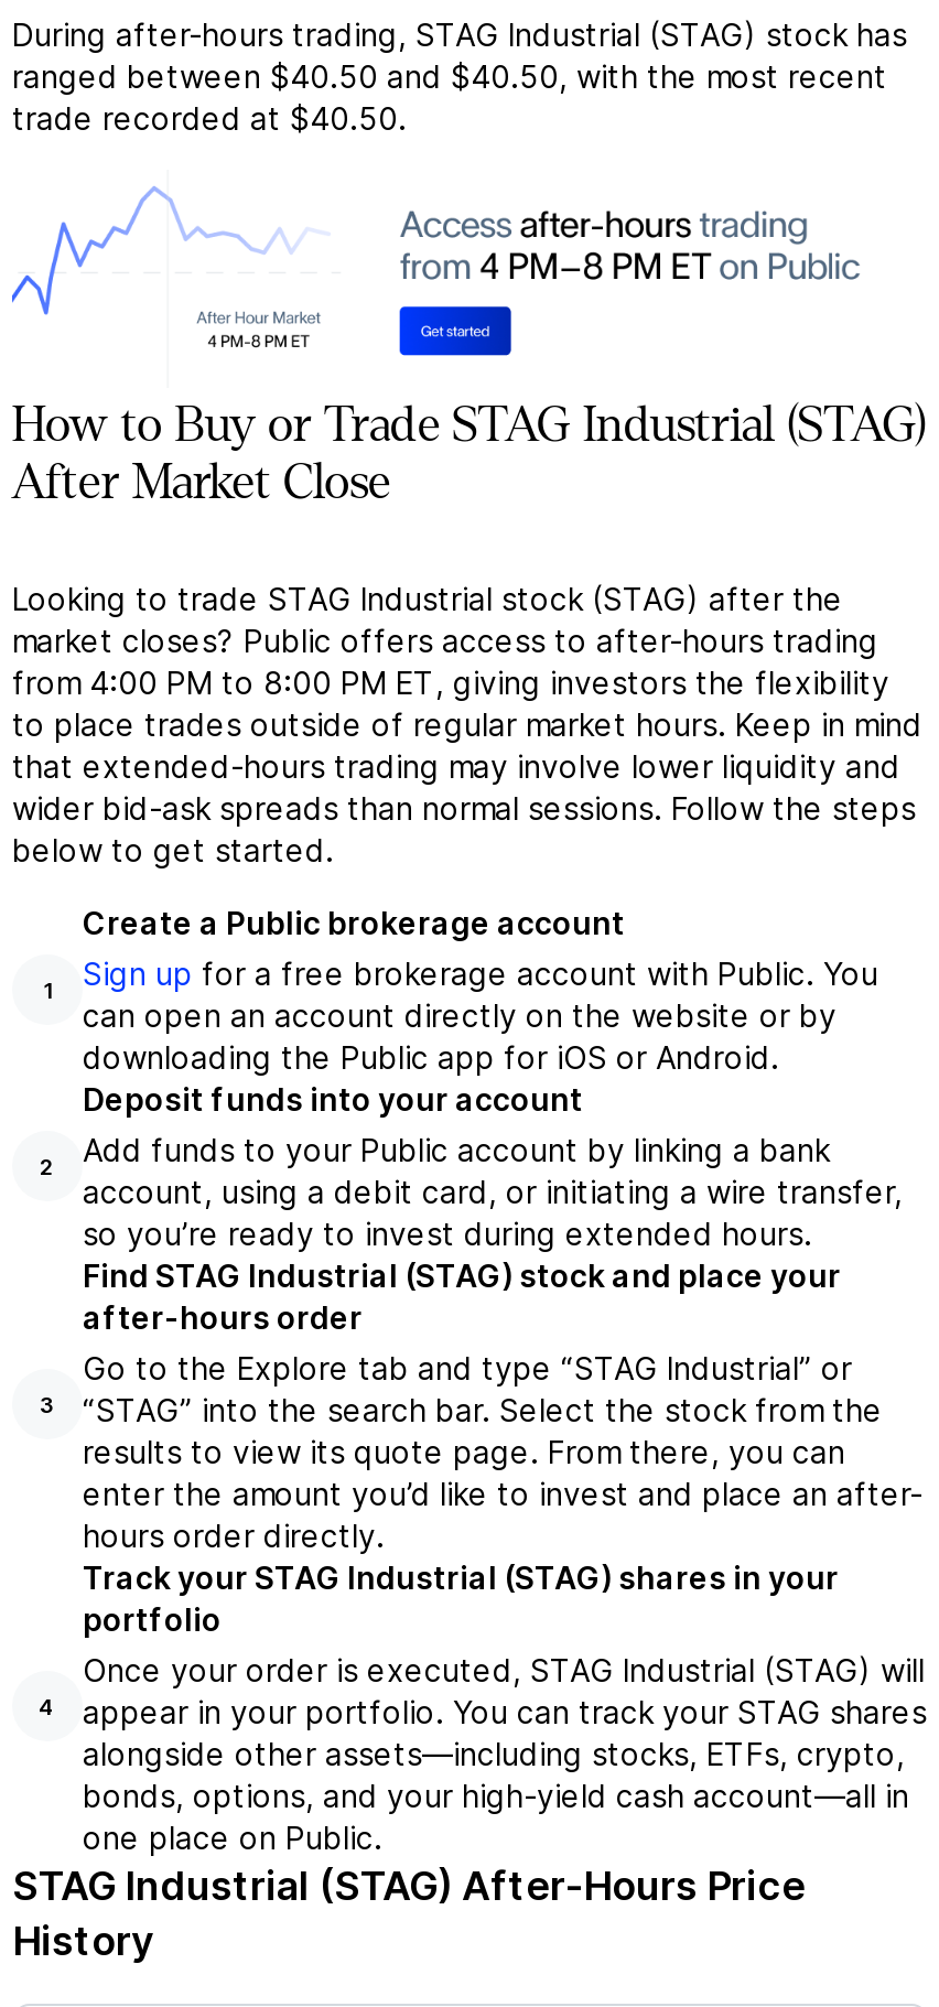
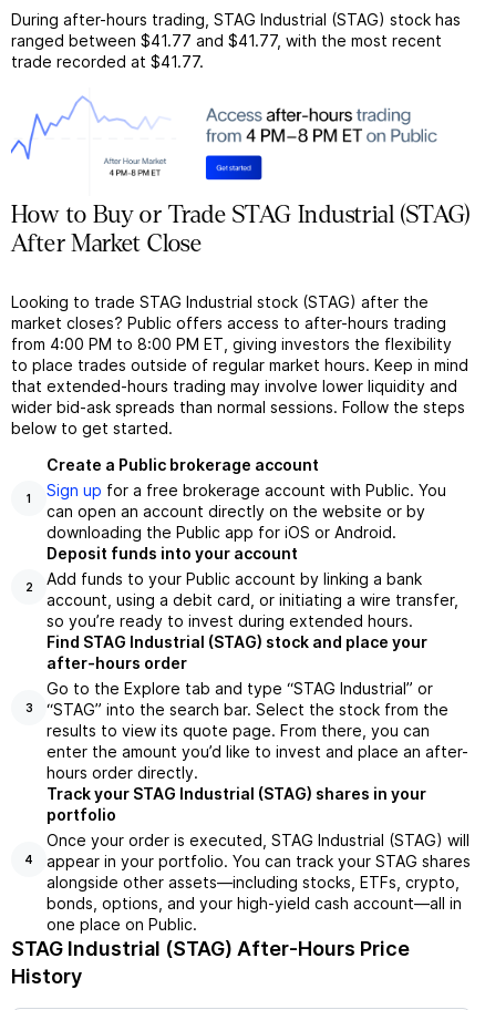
- ranged between $40.50 and $40.50, with the most recent
+ ranged between $41.77 and $41.77, with the most recent

- trade recorded at $40.50.
+ trade recorded at $41.77.
